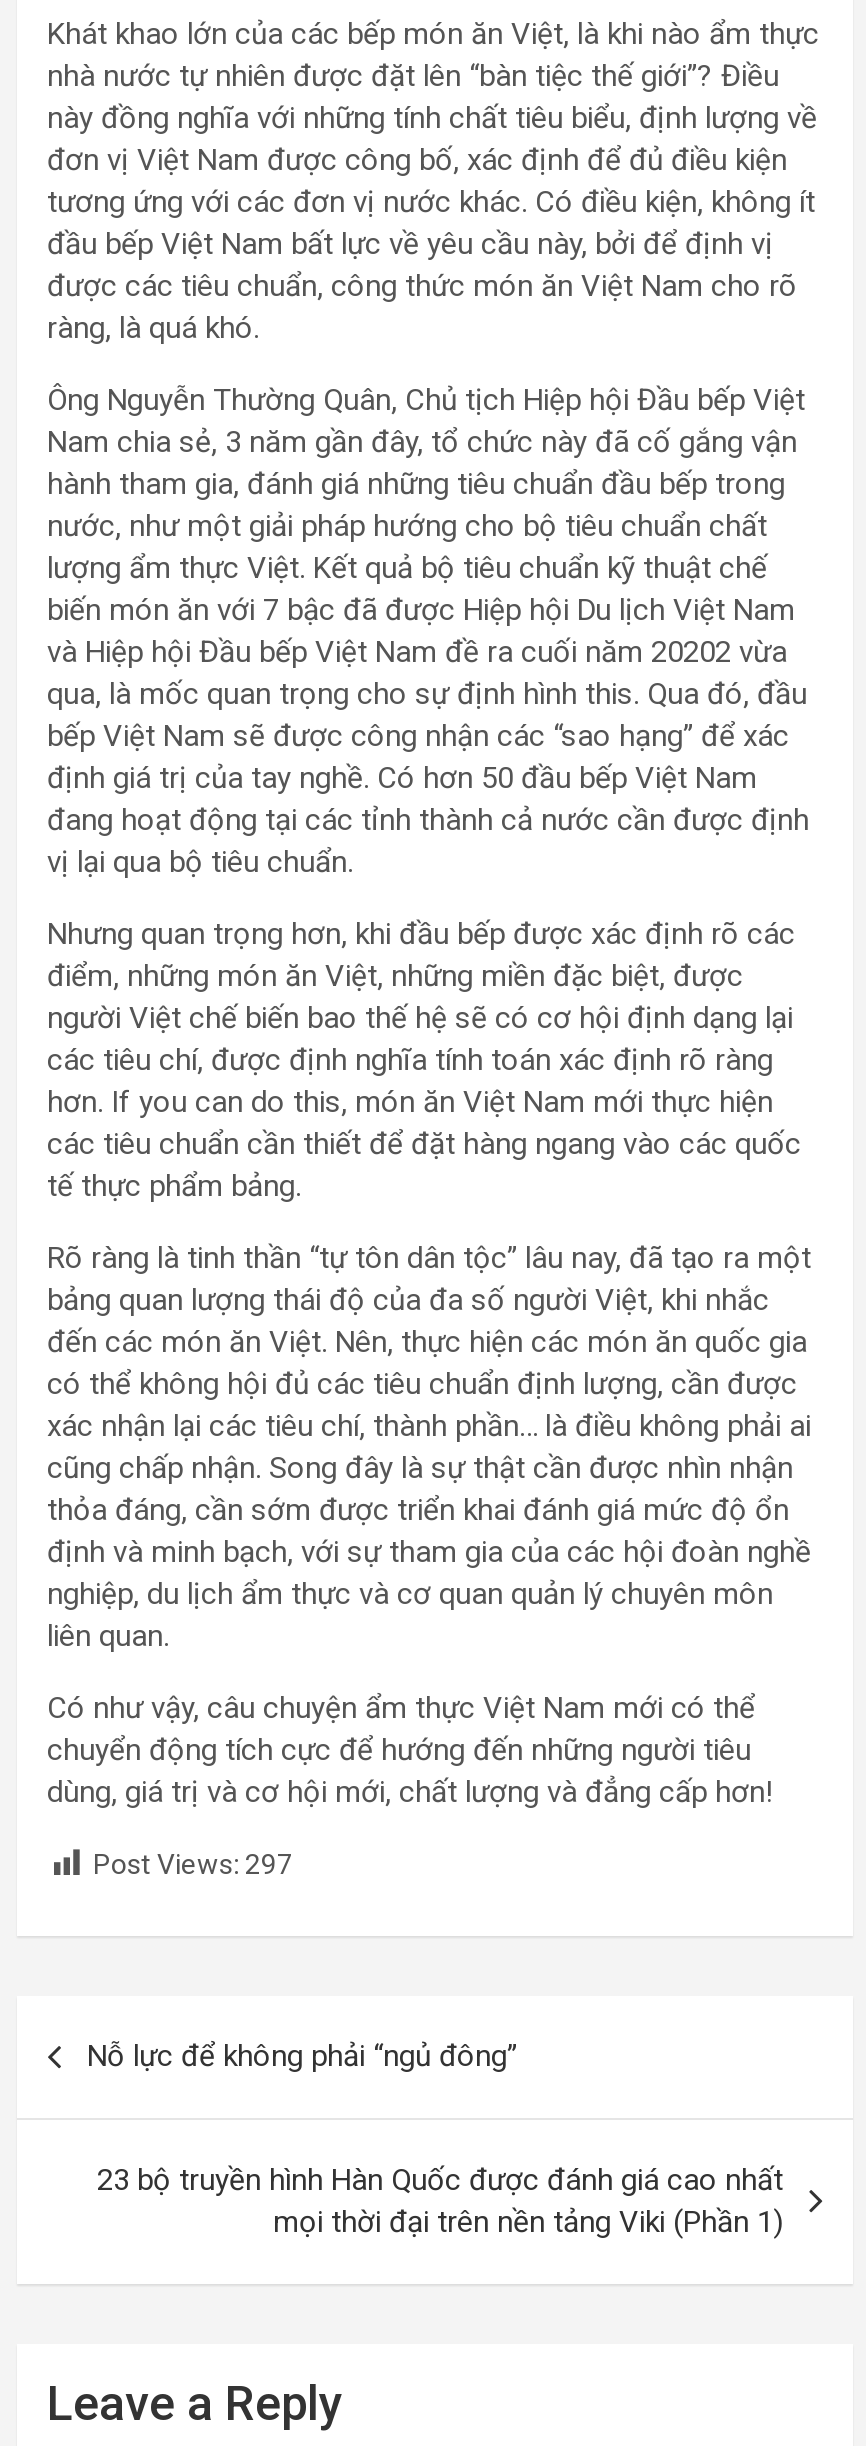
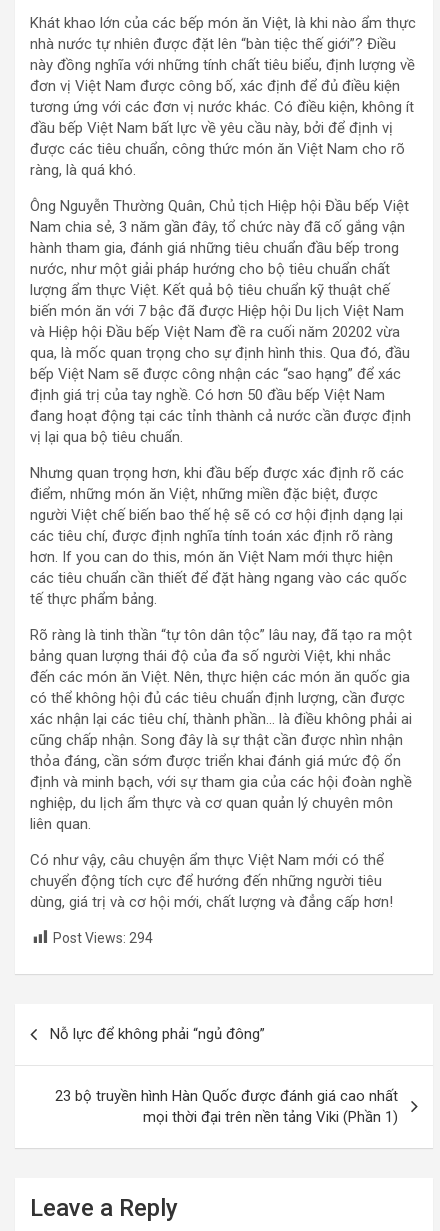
- Post Views: 297
+ Post Views: 294
